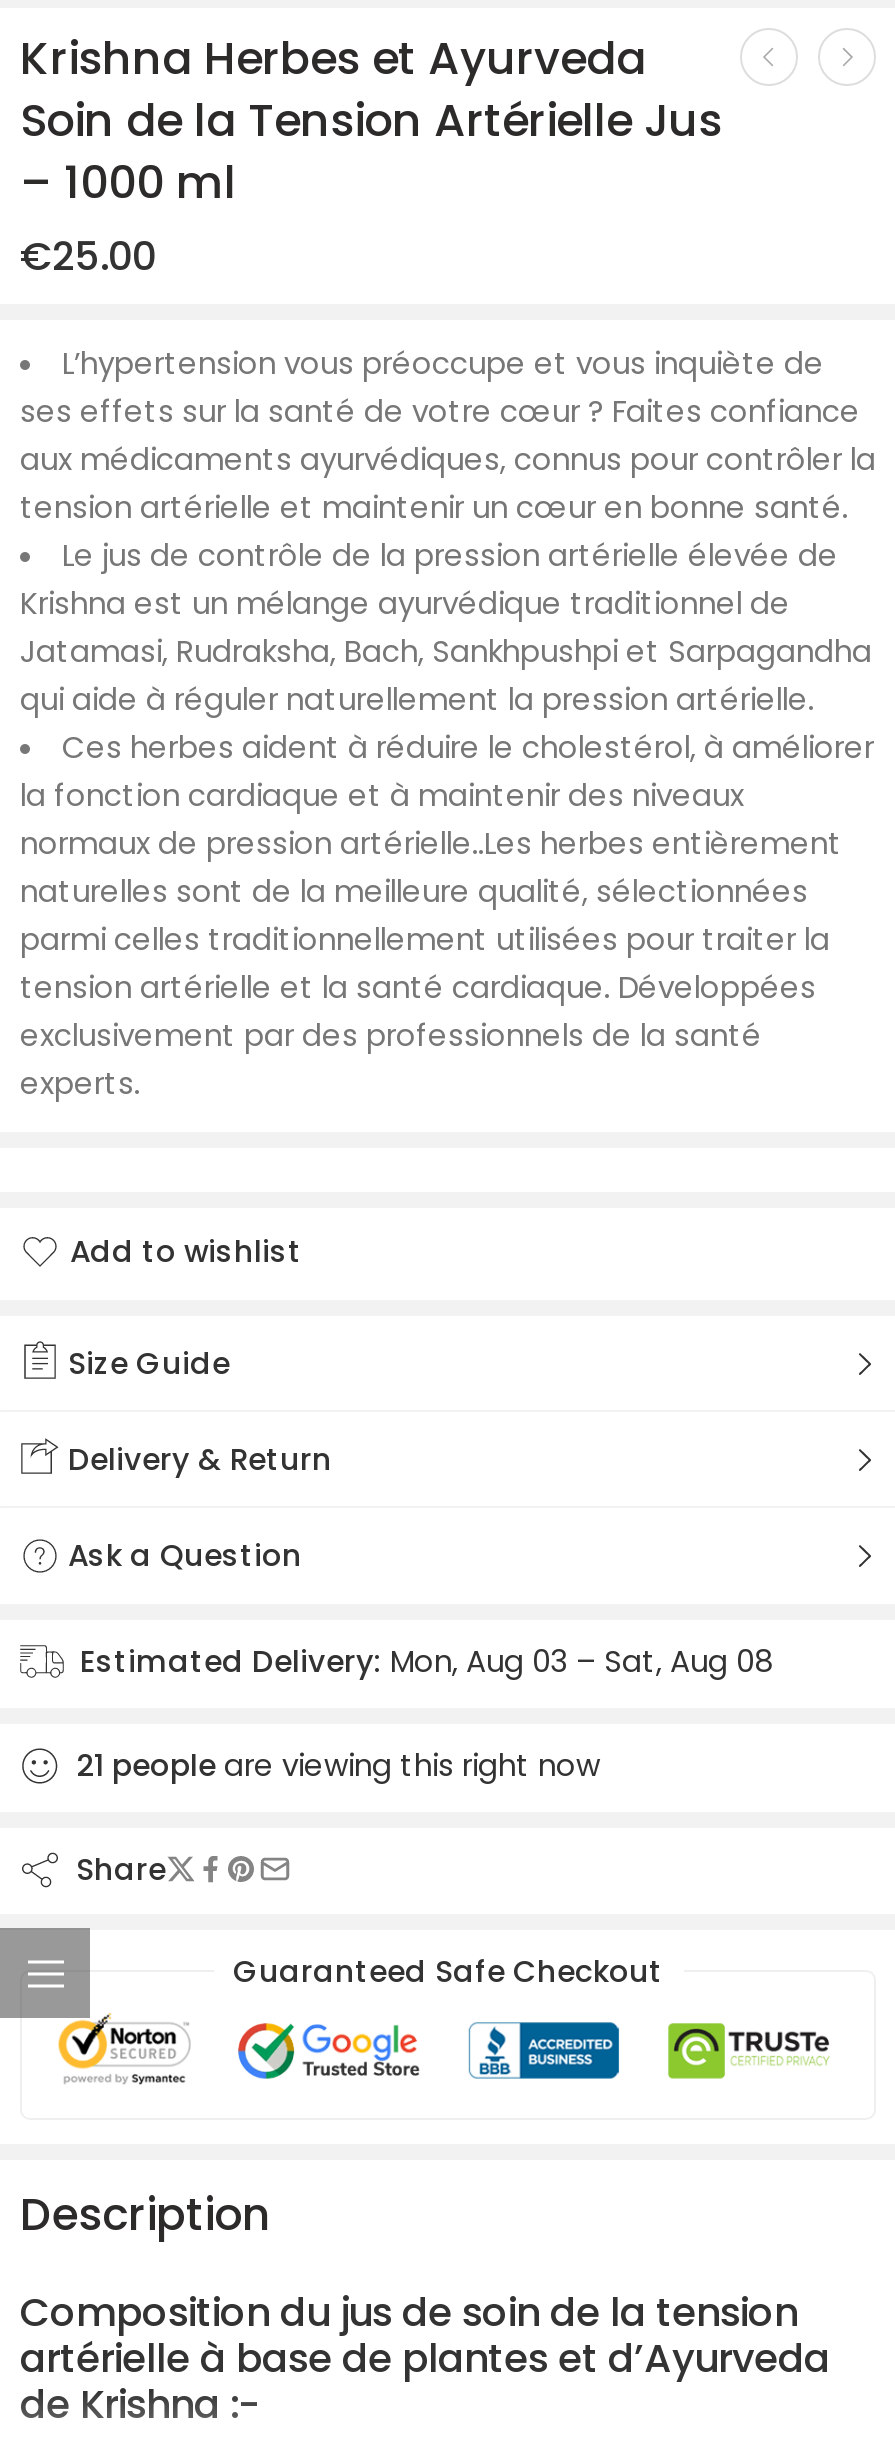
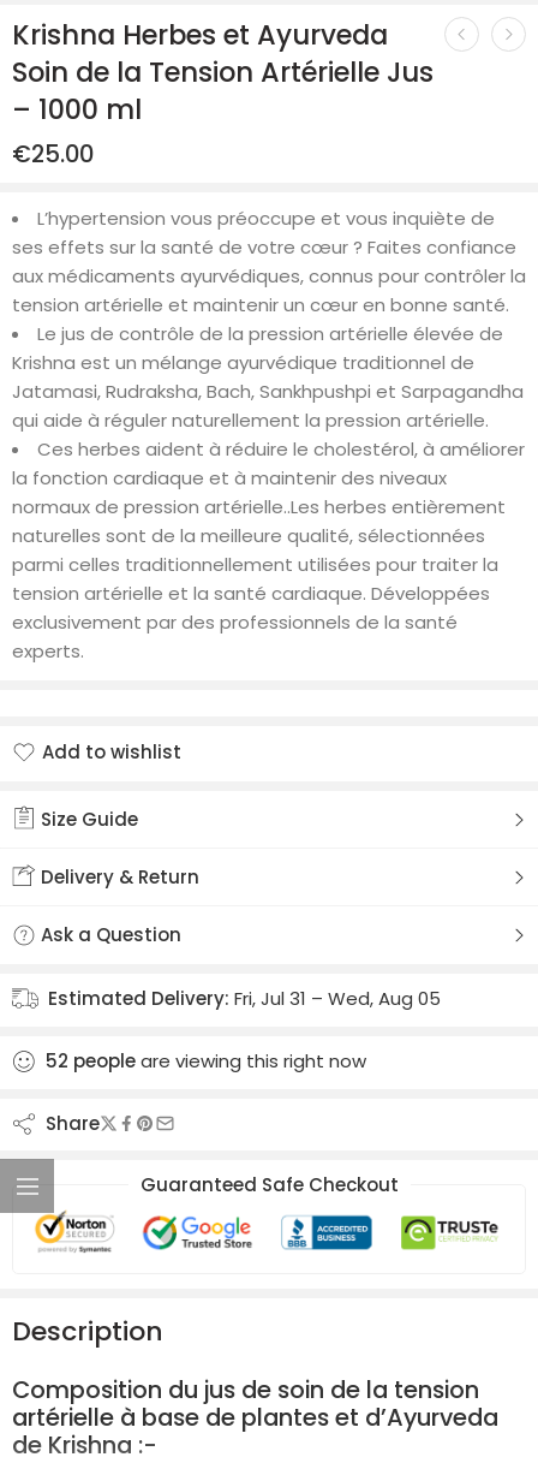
- Estimated Delivery: Mon, Aug 03 – Sat, Aug 08
+ Estimated Delivery: Fri, Jul 31 – Wed, Aug 05

- 21 people are viewing this right now
+ 52 people are viewing this right now
